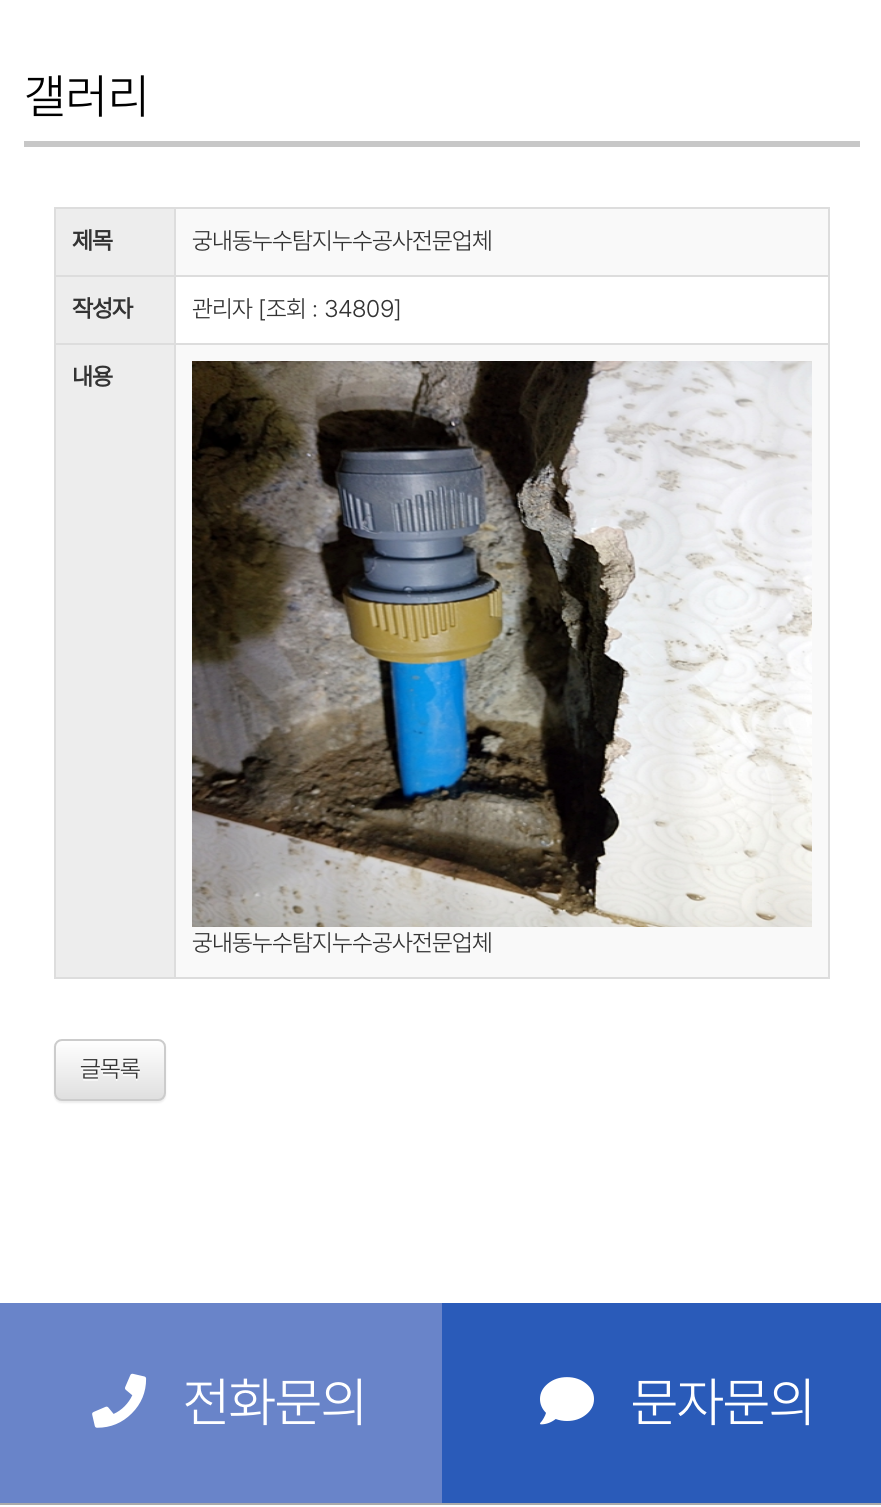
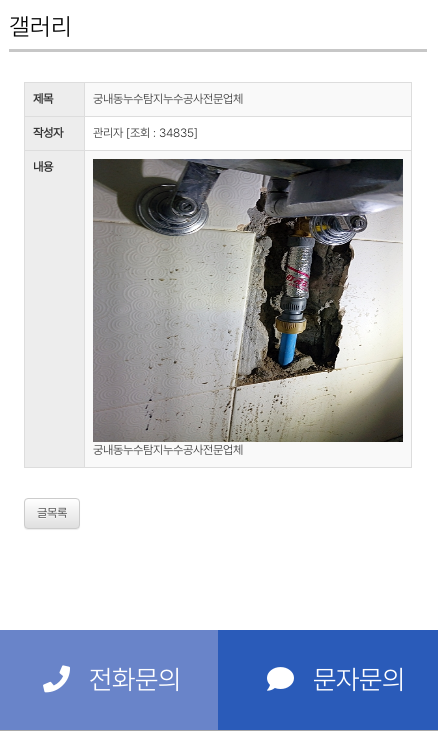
- 관리자 [조회 : 34809]
+ 관리자 [조회 : 34835]

- [image]
+ [image]
